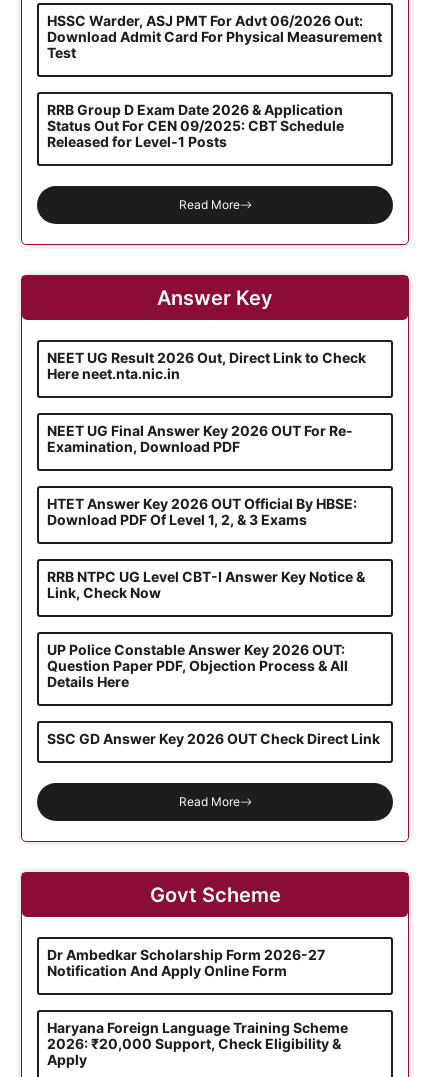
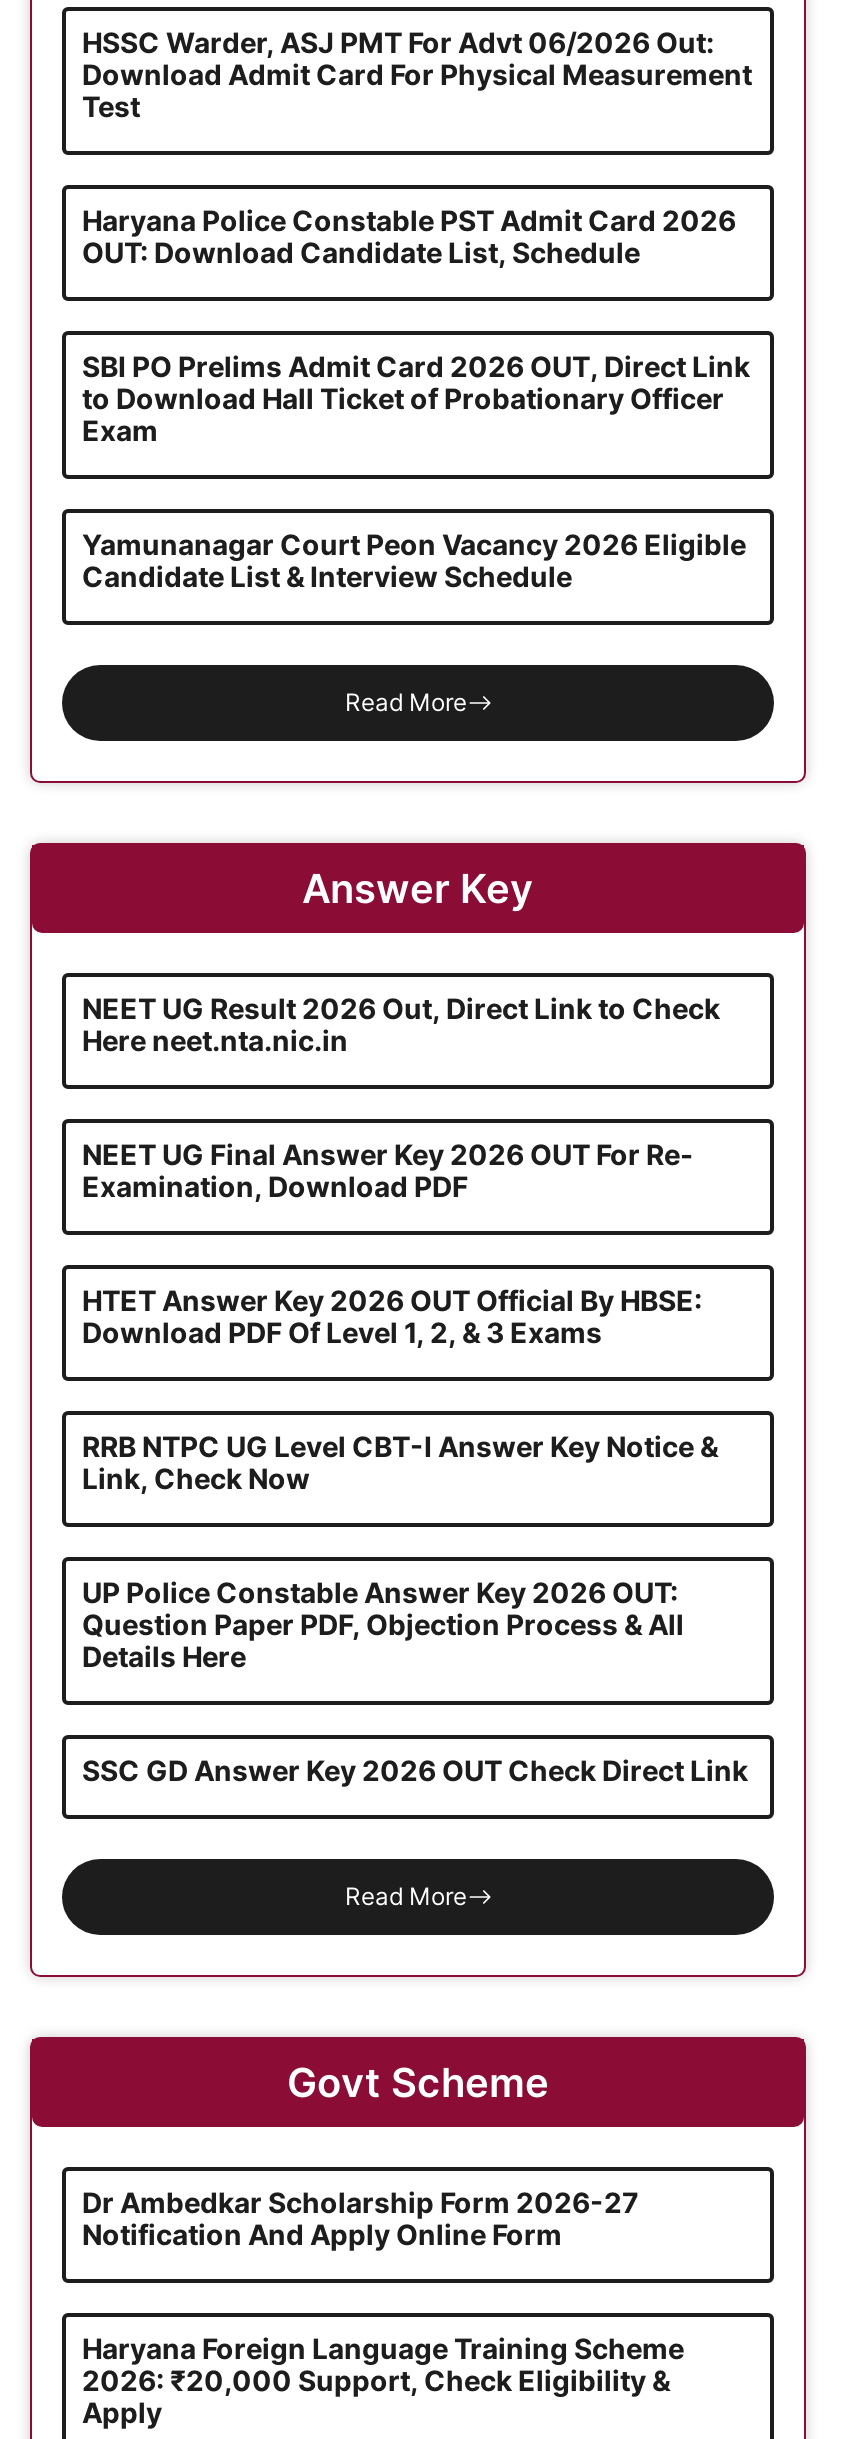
- RRB Group D Exam Date 2026 & Application
- Status Out For CEN 09/2025: CBT Schedule
- Released for Level-1 Posts
+ Haryana Police Constable PST Admit Card 2026
+ OUT: Download Candidate List, Schedule
+ SBI PO Prelims Admit Card 2026 OUT, Direct Link
+ to Download Hall Ticket of Probationary Officer
+ Exam
+ Yamunanagar Court Peon Vacancy 2026 Eligible
+ Candidate List & Interview Schedule
